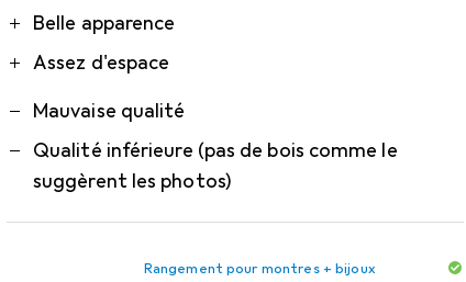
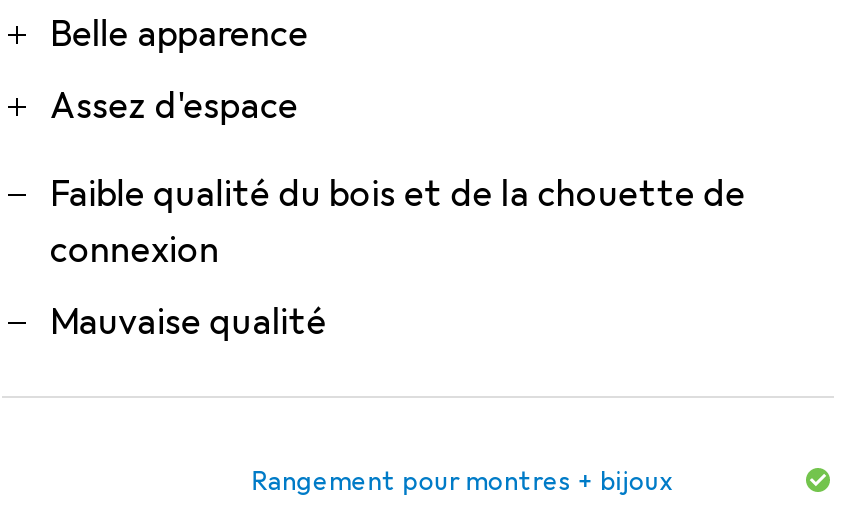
+ Faible qualité du bois et de la chouette de
+ connexion

moved down: Mauvaise qualité

- Qualité inférieure (pas de bois comme le
- suggèrent les photos)
